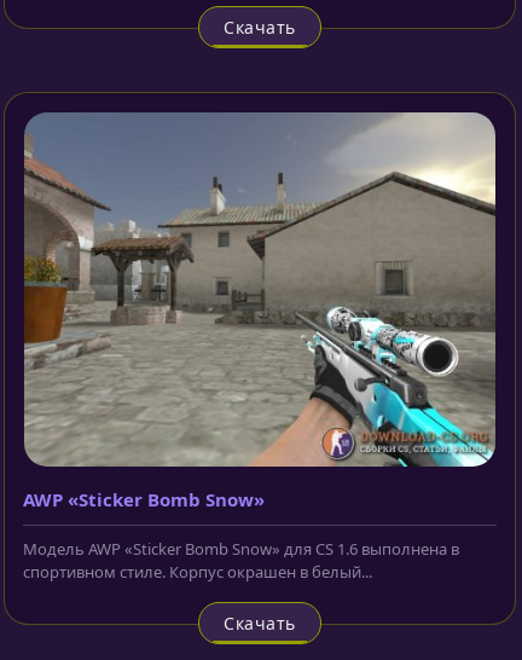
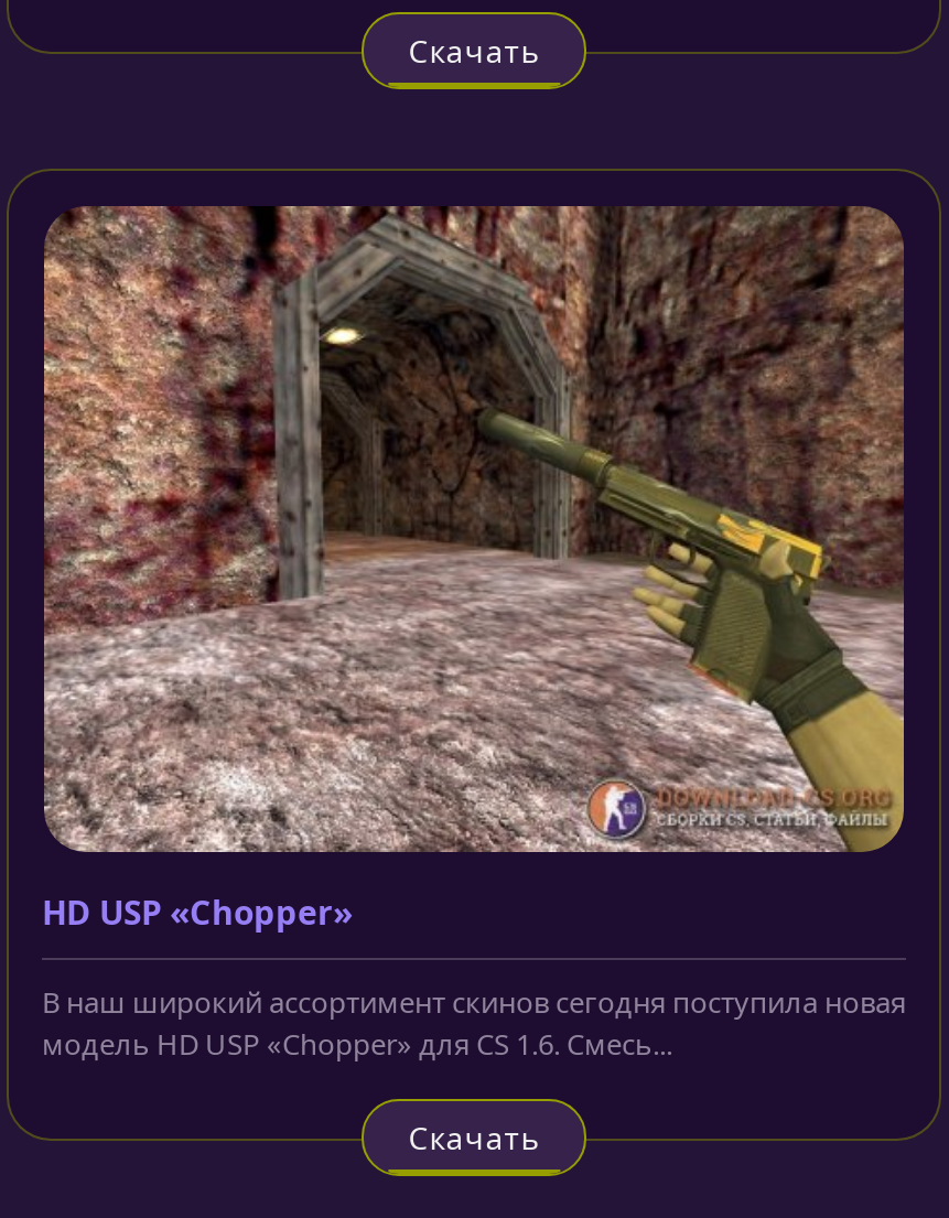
- [image]
- AWP «Sticker Bomb Snow»
+ [image]
+ HD USP «Chopper»

- Модель AWP «Sticker Bomb Snow» для CS 1.6 выполнена в
- спортивном стиле. Корпус окрашен в белый...
+ В наш широкий ассортимент скинов сегодня поступила новая
+ модель HD USP «Chopper» для CS 1.6. Смесь...
